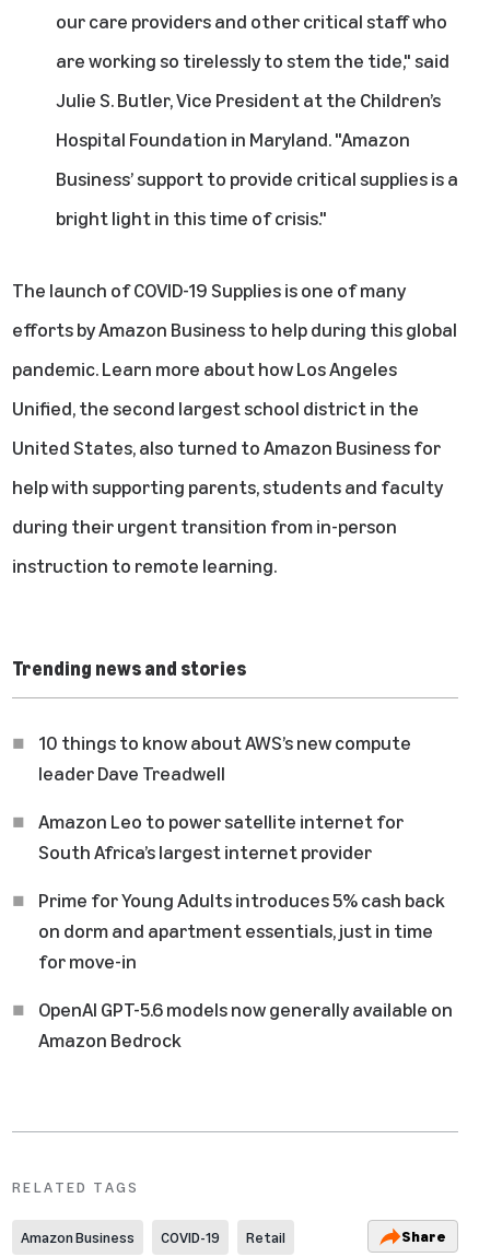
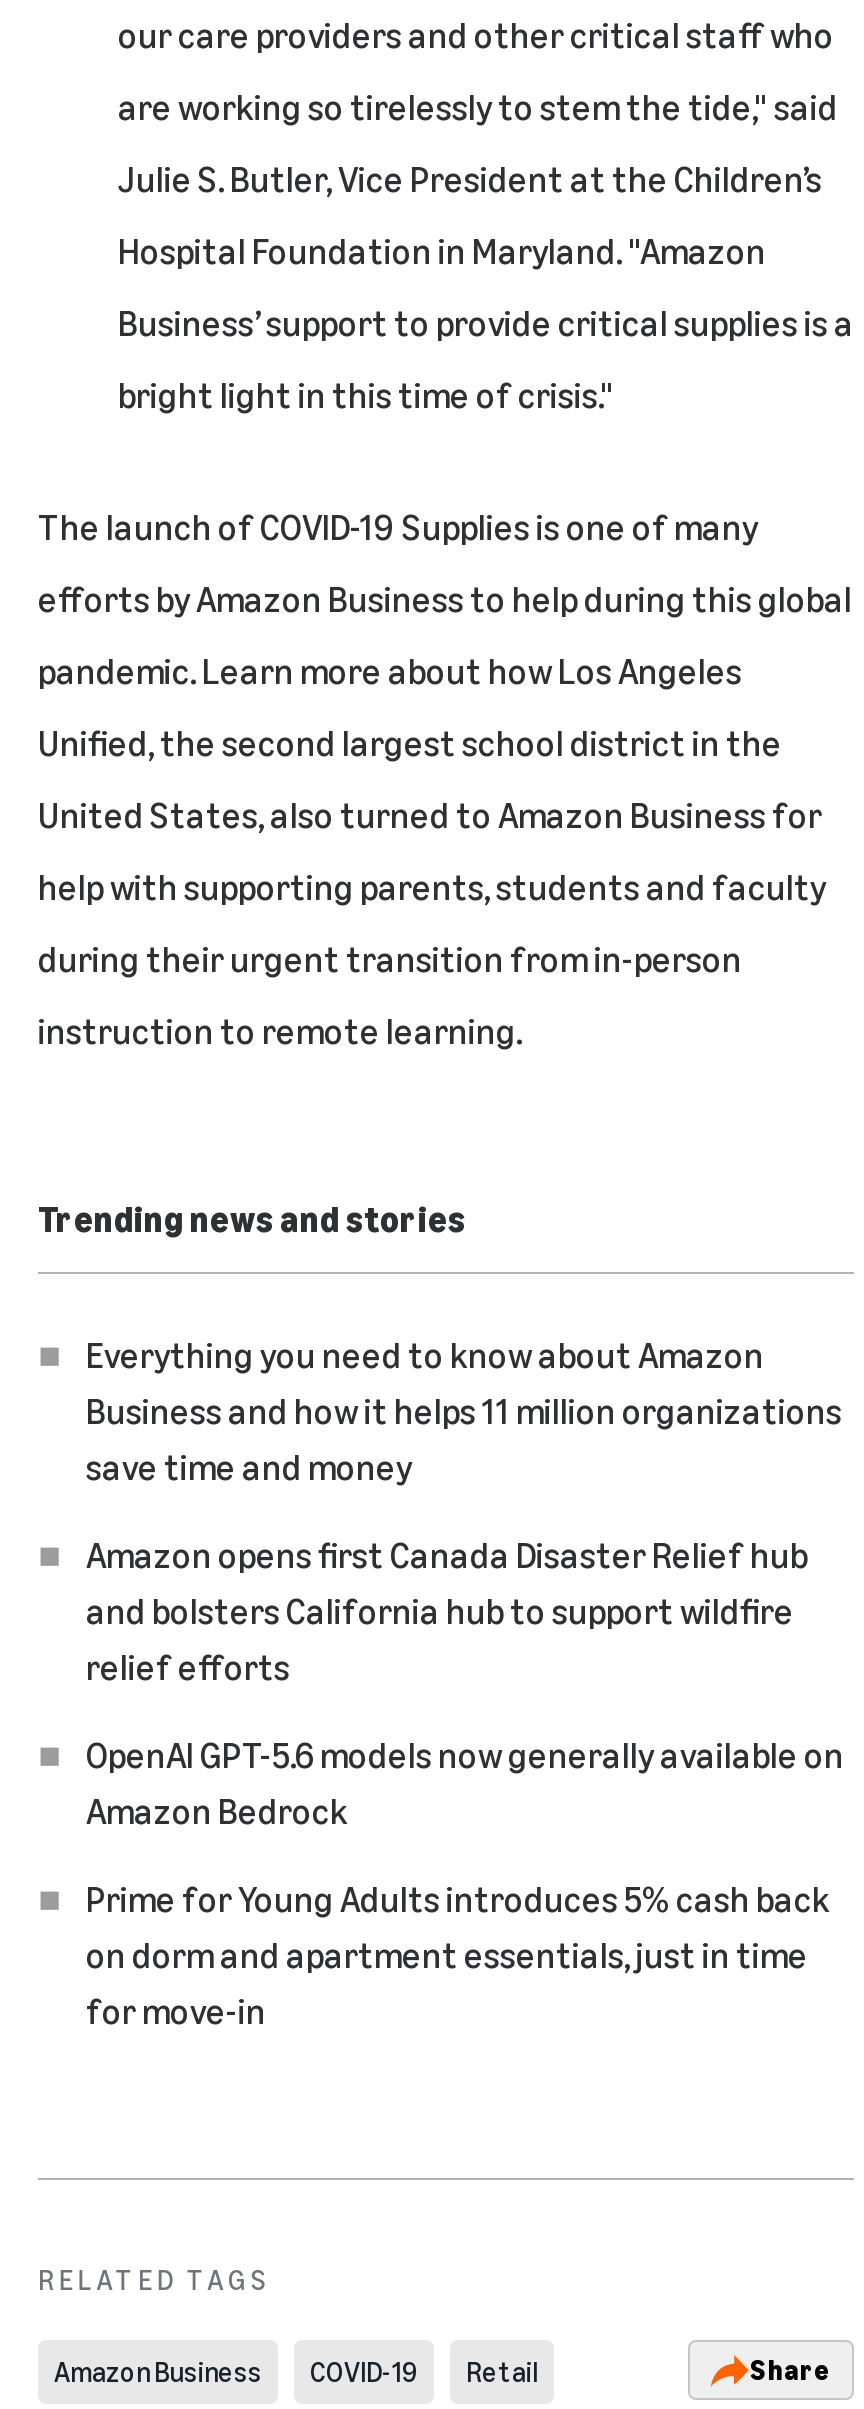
- 10 things to know about AWS’s new compute
- leader Dave Treadwell
- Amazon Leo to power satellite internet for
- South Africa’s largest internet provider
+ Everything you need to know about Amazon
+ Business and how it helps 11 million organizations
+ save time and money
+ Amazon opens first Canada Disaster Relief hub
+ and bolsters California hub to support wildfire
+ relief efforts

moved down: Prime for Young Adults introduces 5% cash back | on dorm and apartment essentials, just in time | for move-in

moved up: OpenAI GPT-5.6 models now generally available on | Amazon Bedrock
